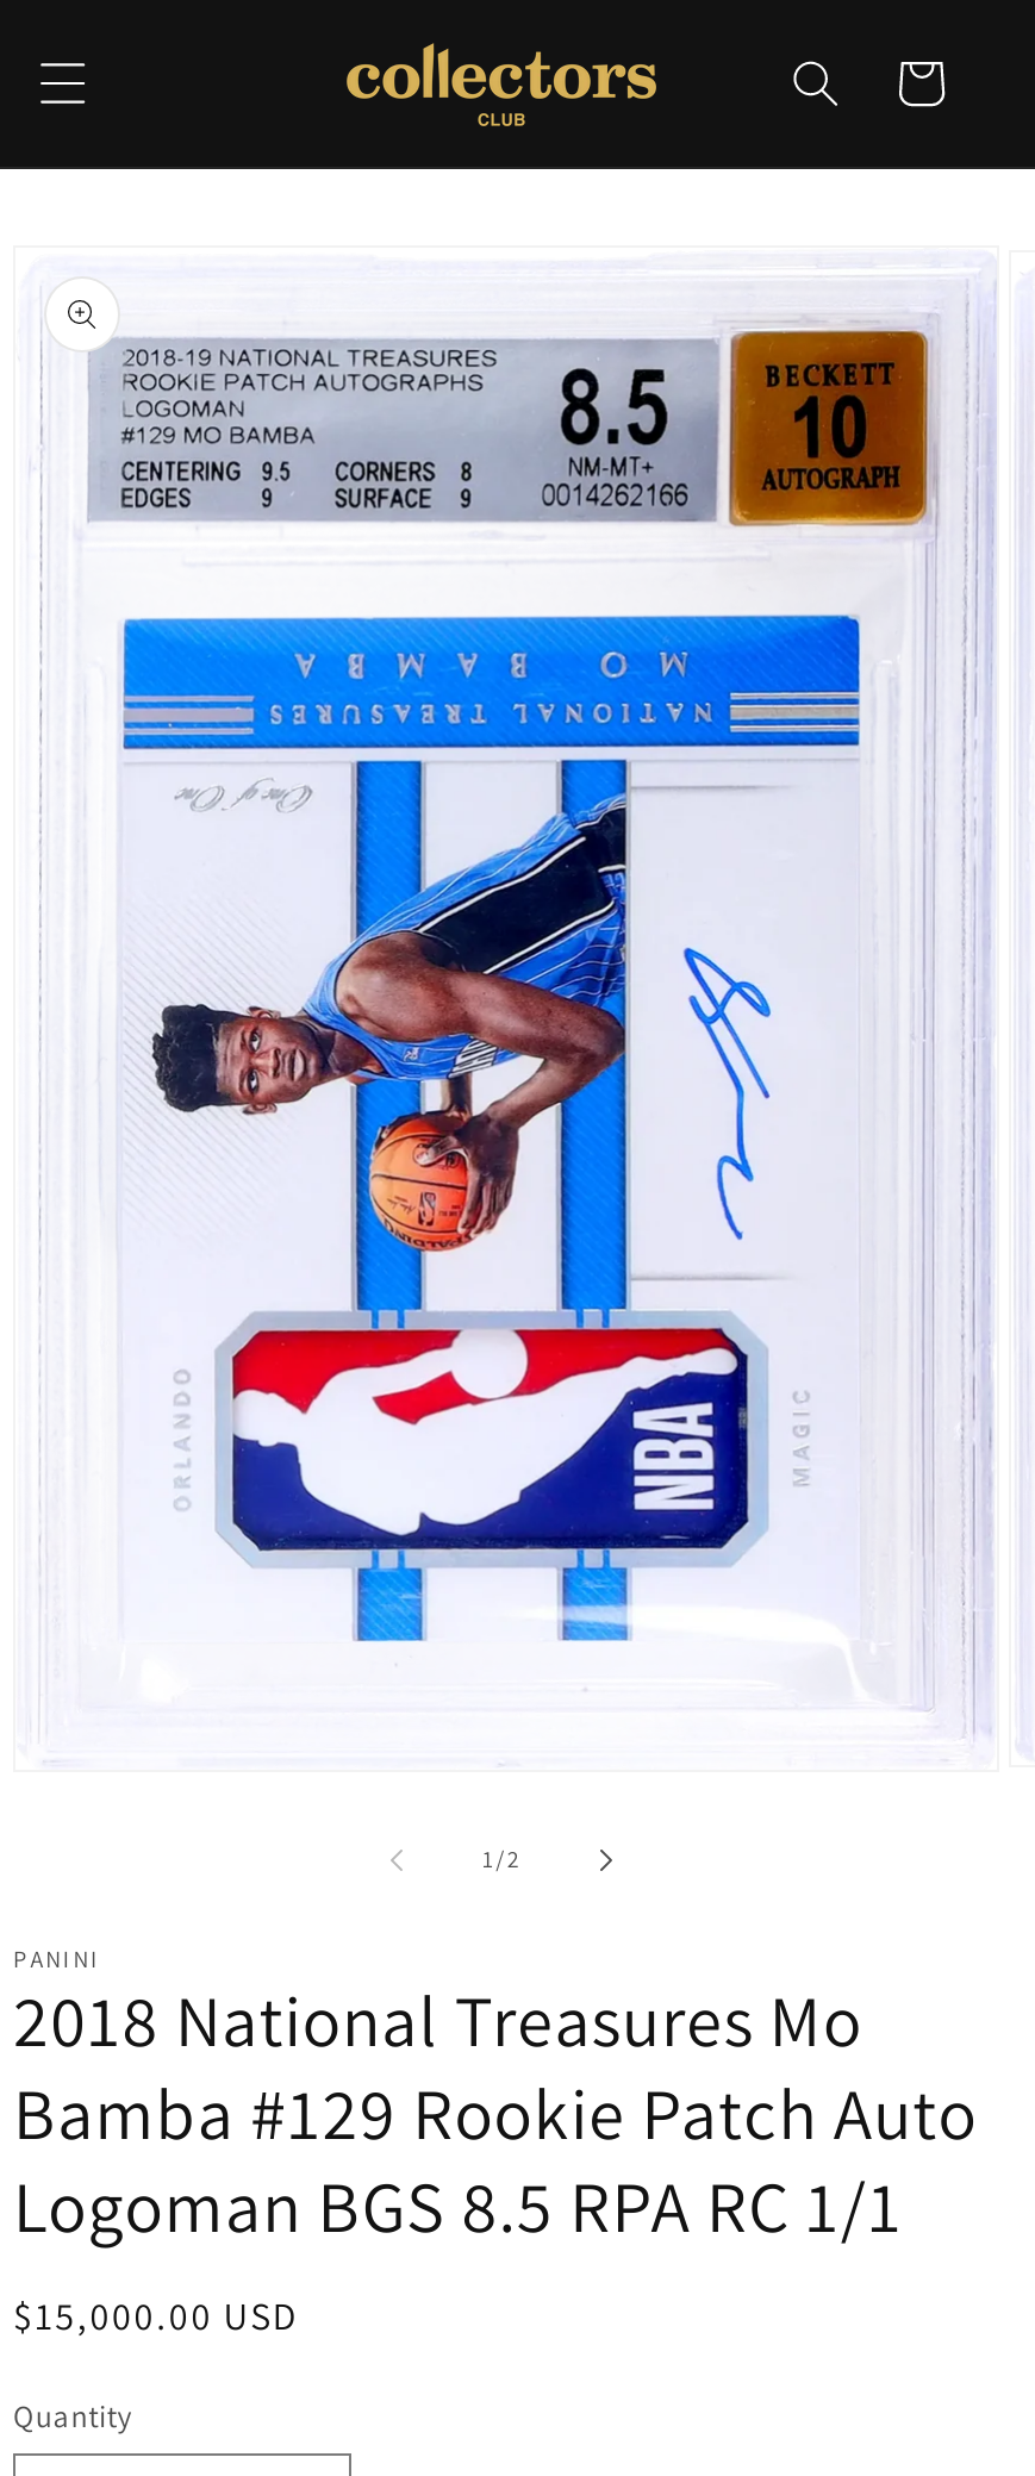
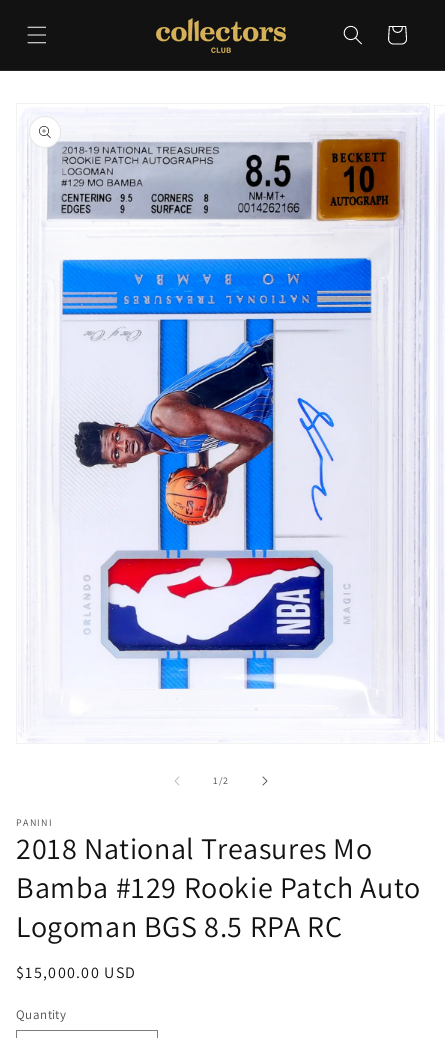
- Logoman BGS 8.5 RPA RC 1/1
+ Logoman BGS 8.5 RPA RC
